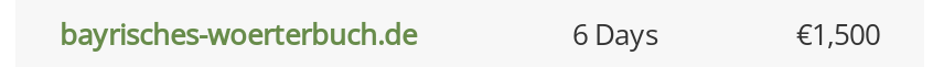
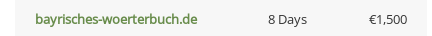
- 6 Days
+ 8 Days
